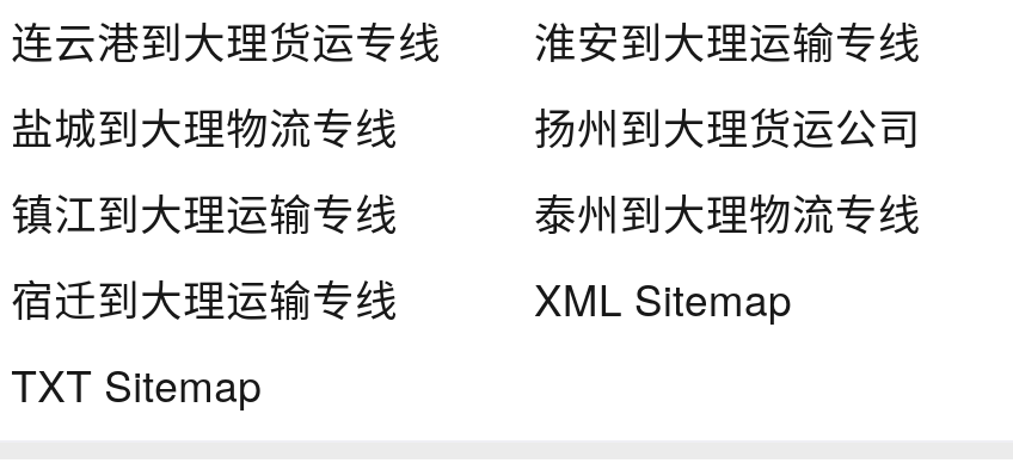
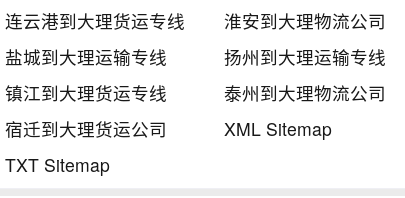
- 淮安到大理运输专线
+ 淮安到大理物流公司

- 盐城到大理物流专线
+ 盐城到大理运输专线

- 扬州到大理货运公司
+ 扬州到大理运输专线

- 镇江到大理运输专线
+ 镇江到大理货运专线

- 泰州到大理物流专线
+ 泰州到大理物流公司

- 宿迁到大理运输专线
+ 宿迁到大理货运公司
